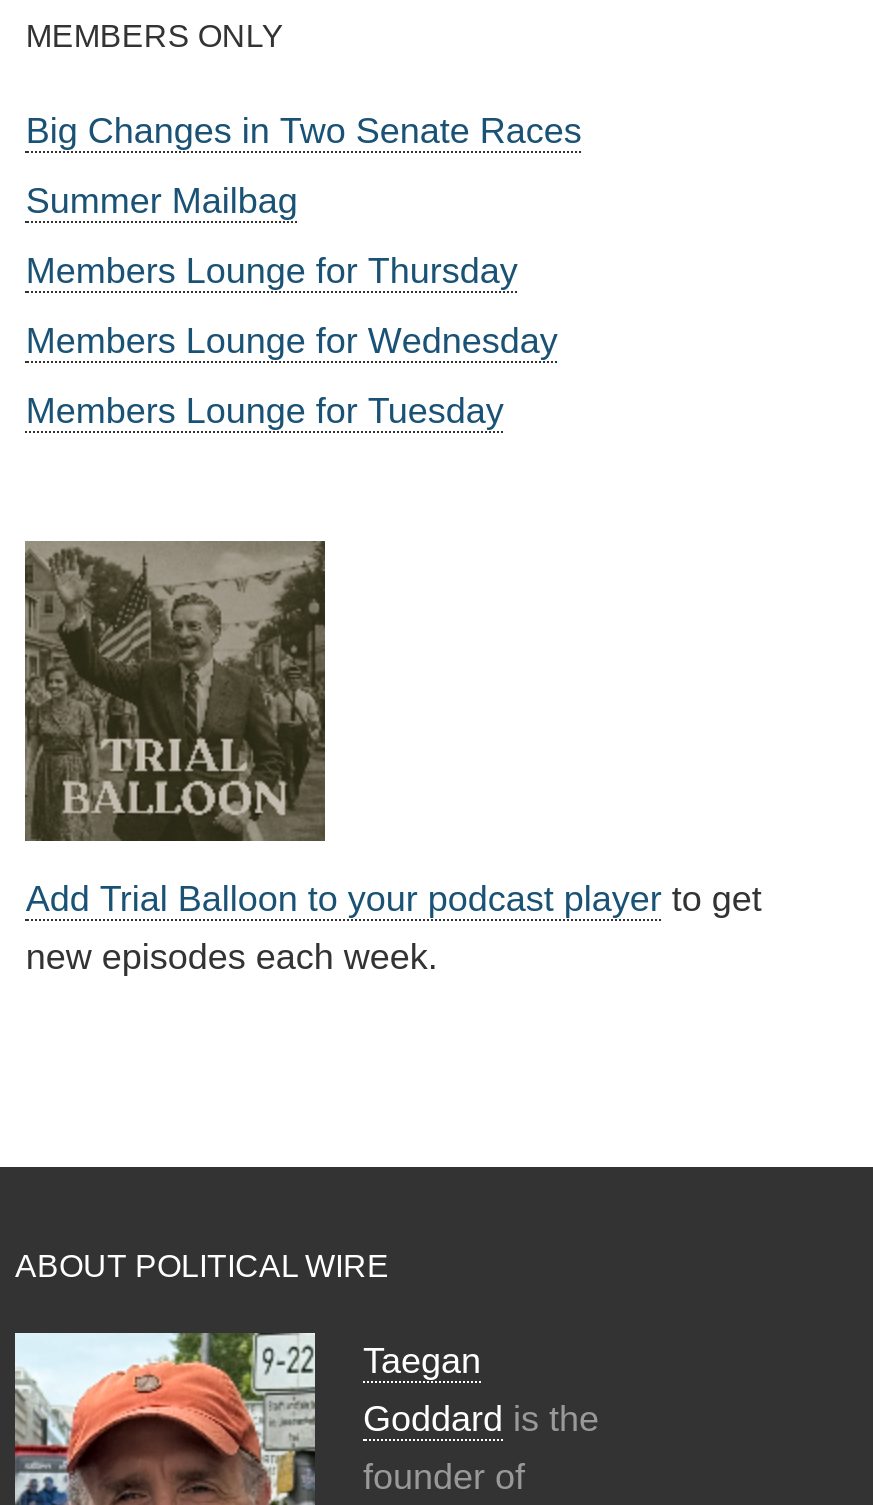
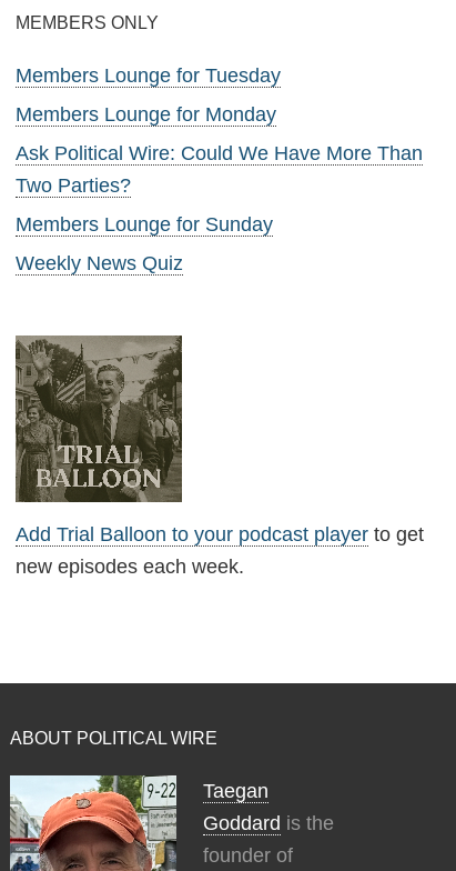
- Big Changes in Two Senate Races
- Summer Mailbag
- Members Lounge for Thursday
- Members Lounge for Wednesday

moved up: Members Lounge for Tuesday

+ Members Lounge for Monday
+ Ask Political Wire: Could We Have More Than
+ Two Parties?
+ Members Lounge for Sunday
+ Weekly News Quiz
